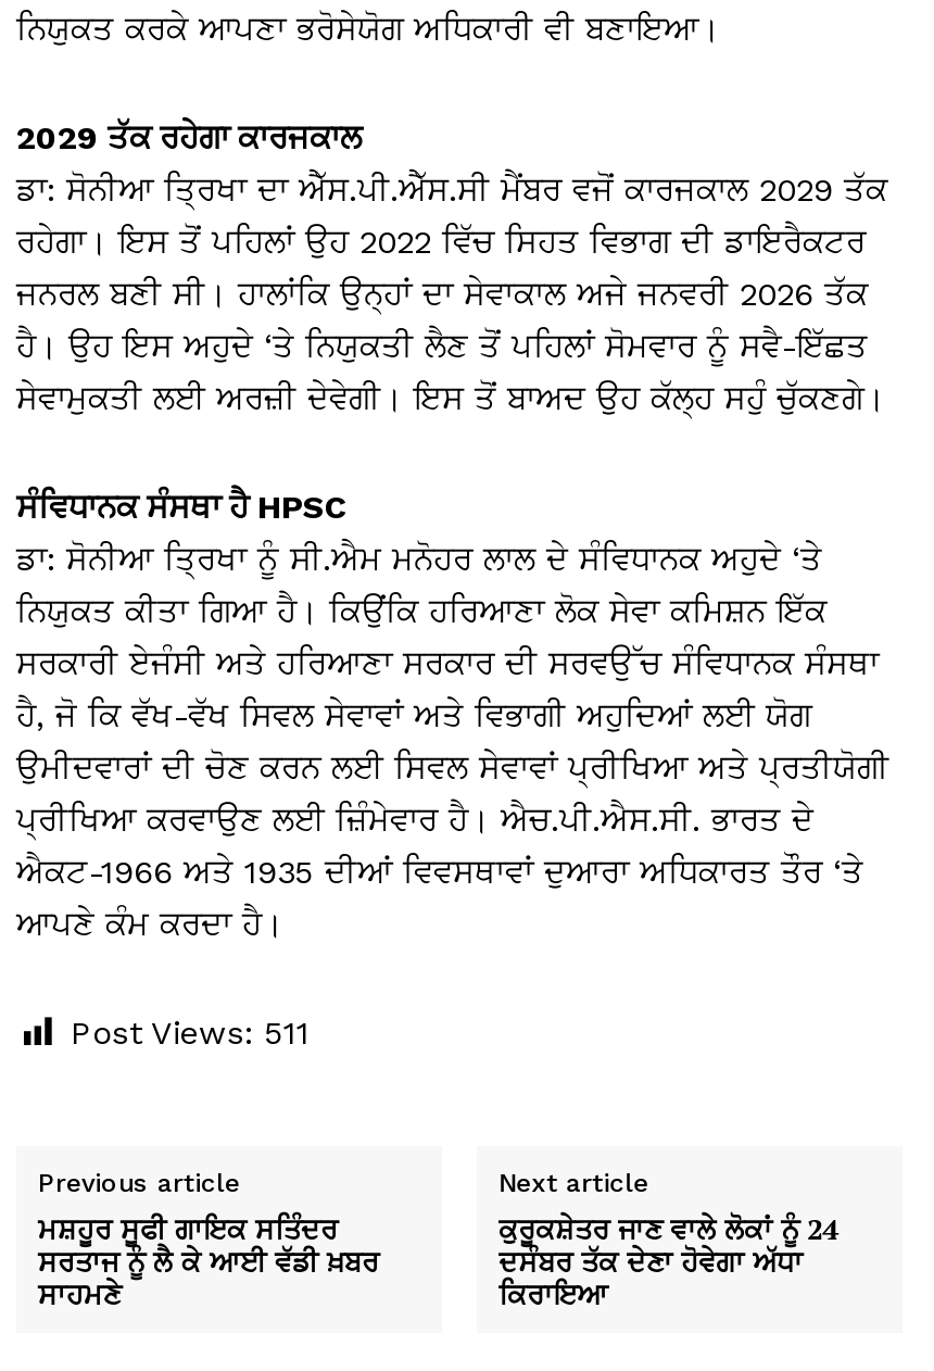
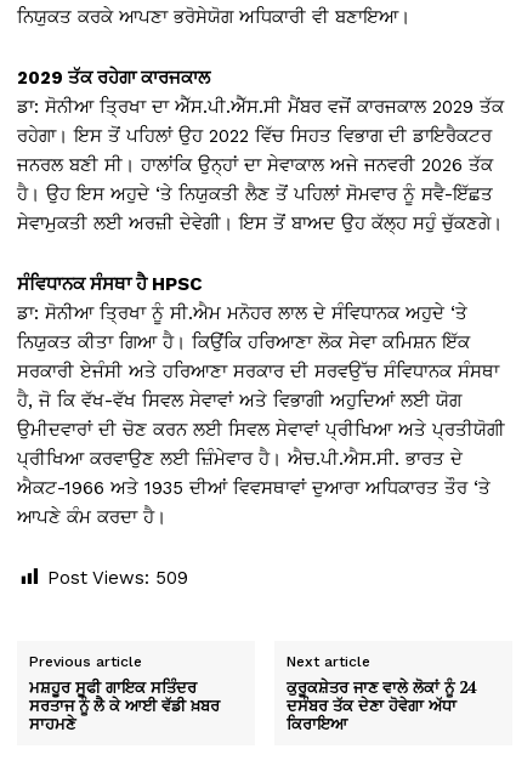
- Post Views: 511
+ Post Views: 509
